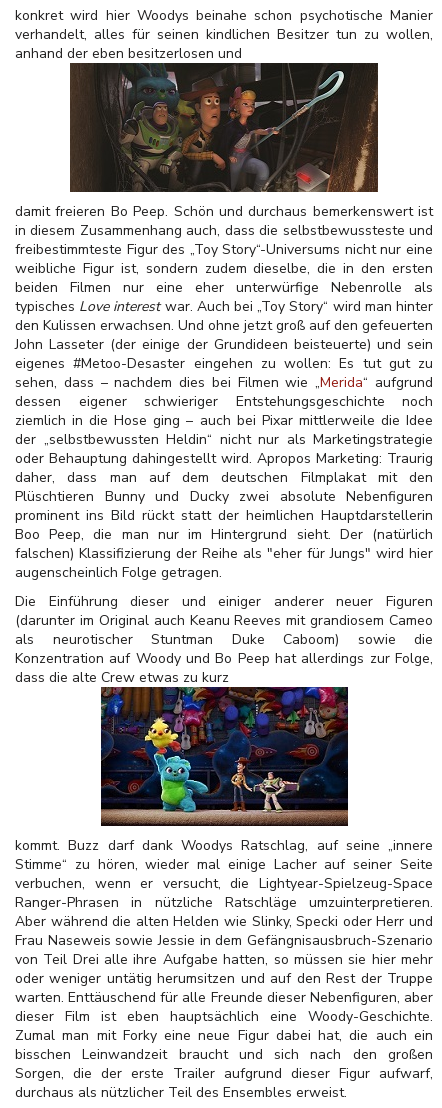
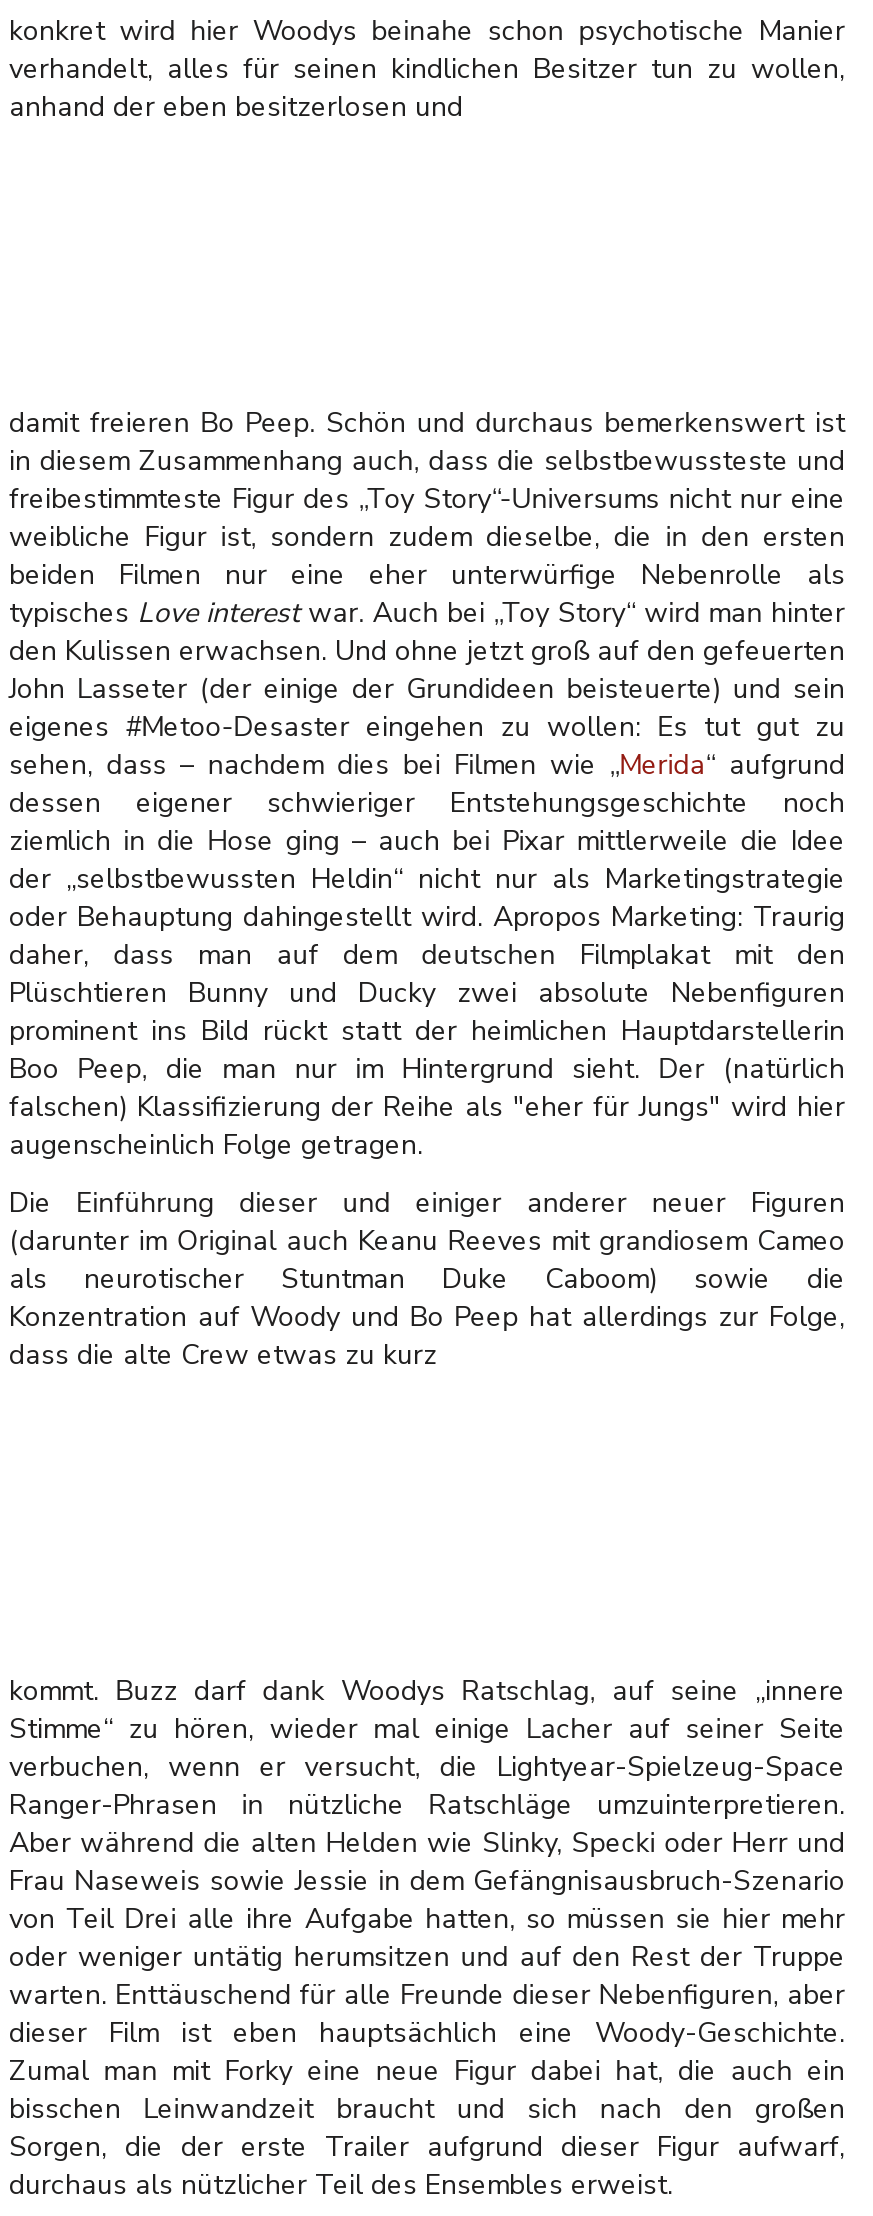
- [image]

- [image]
